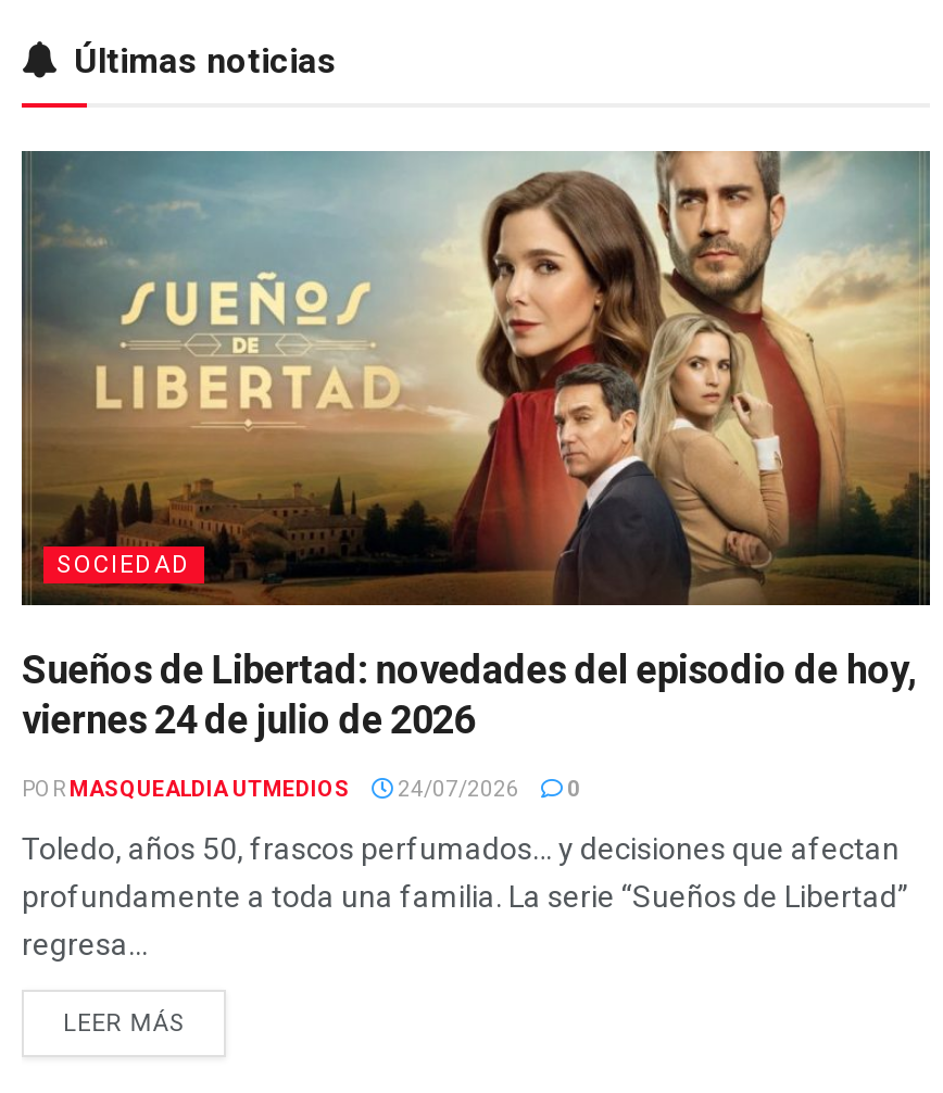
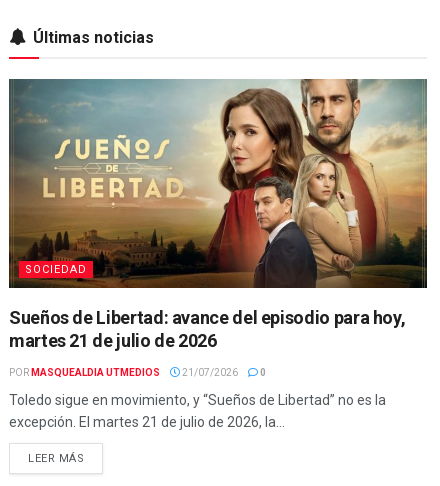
- Sueños de Libertad: novedades del episodio de hoy,
+ Sueños de Libertad: avance del episodio para hoy,

- viernes 24 de julio de 2026
+ martes 21 de julio de 2026

- POR MASQUEALDIA UTMEDIOS 24/07/2026 0
+ POR MASQUEALDIA UTMEDIOS 21/07/2026 0

- Toledo, años 50, frascos perfumados… y decisiones que afectan
- profundamente a toda una familia. La serie “Sueños de Libertad”
- regresa...
+ Toledo sigue en movimiento, y “Sueños de Libertad” no es la
+ excepción. El martes 21 de julio de 2026, la...
